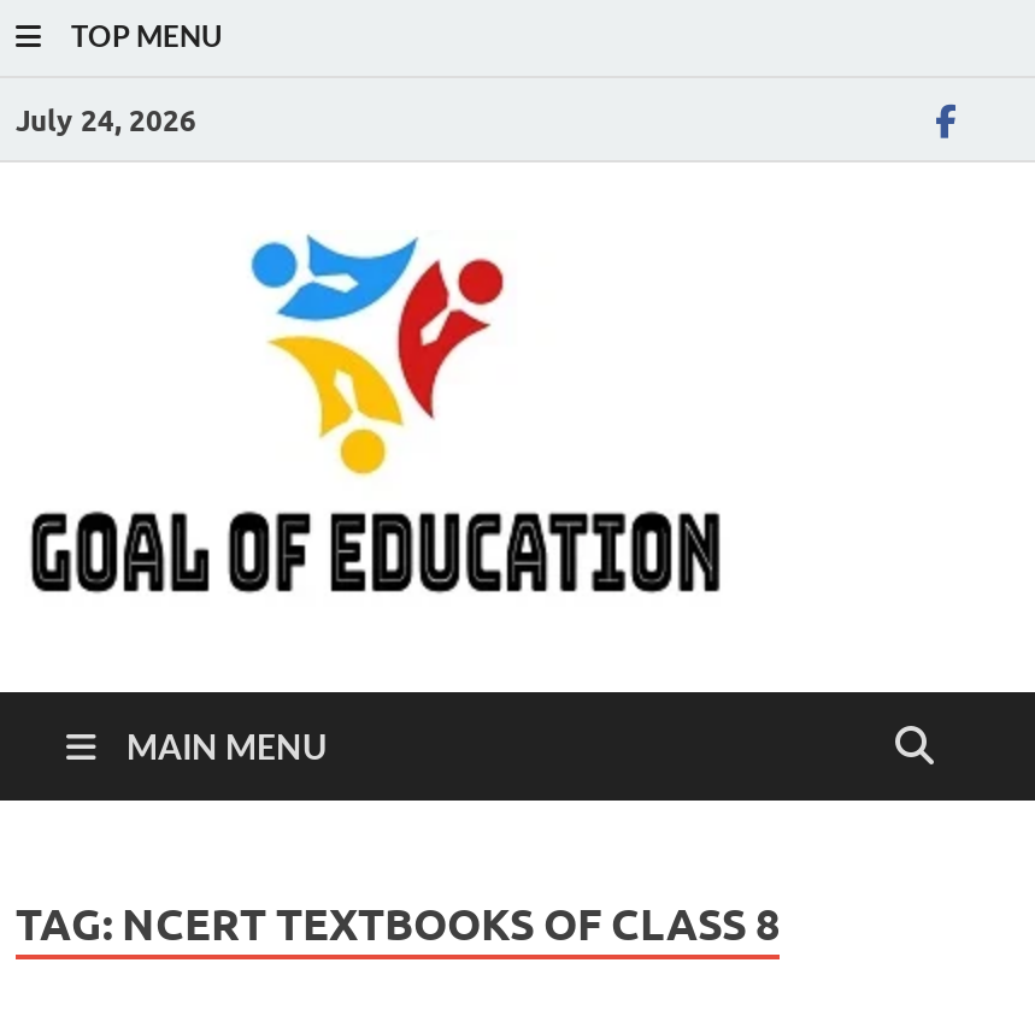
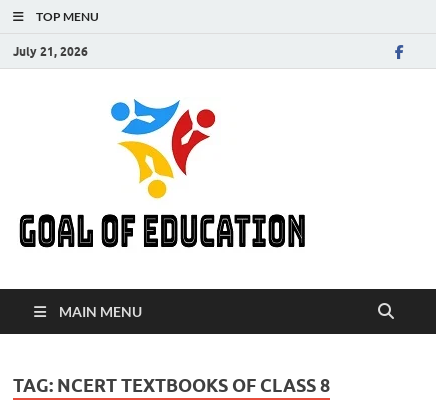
- July 24, 2026
+ July 21, 2026
